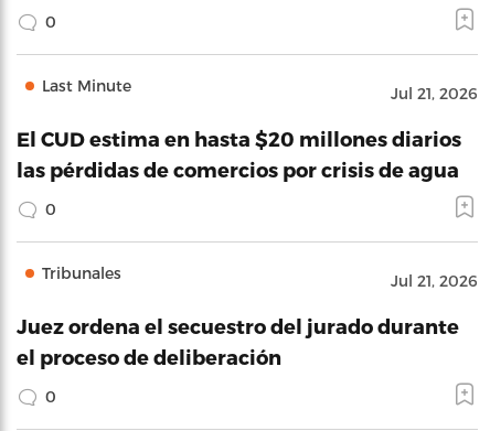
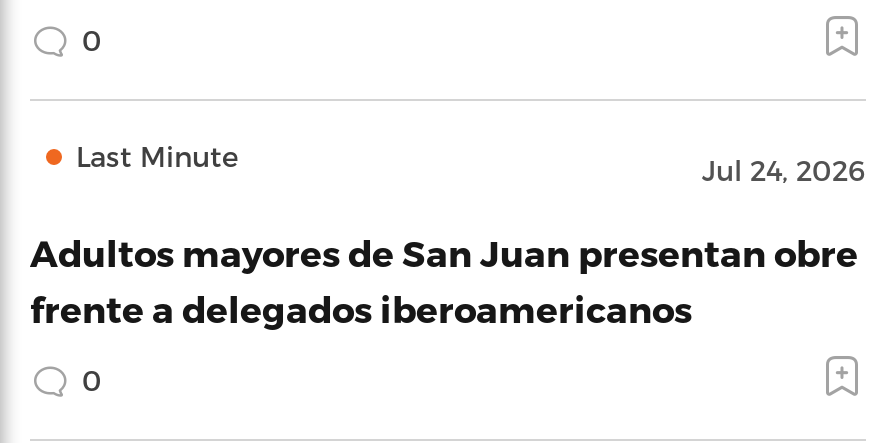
- Jul 21, 2026
- El CUD estima en hasta $20 millones diarios
- las pérdidas de comercios por crisis de agua
- 0
- Tribunales
- Jul 21, 2026
- Juez ordena el secuestro del jurado durante
- el proceso de deliberación
+ Jul 24, 2026
+ Adultos mayores de San Juan presentan obre
+ frente a delegados iberoamericanos
